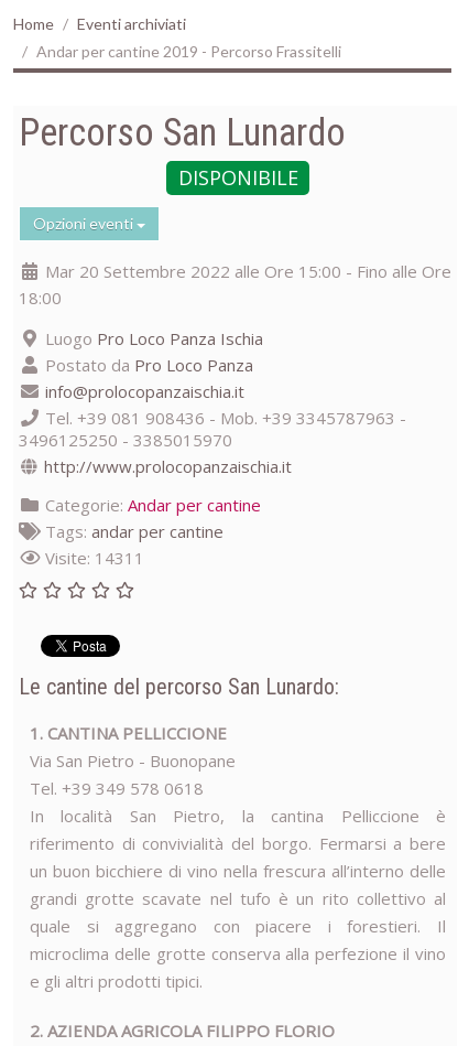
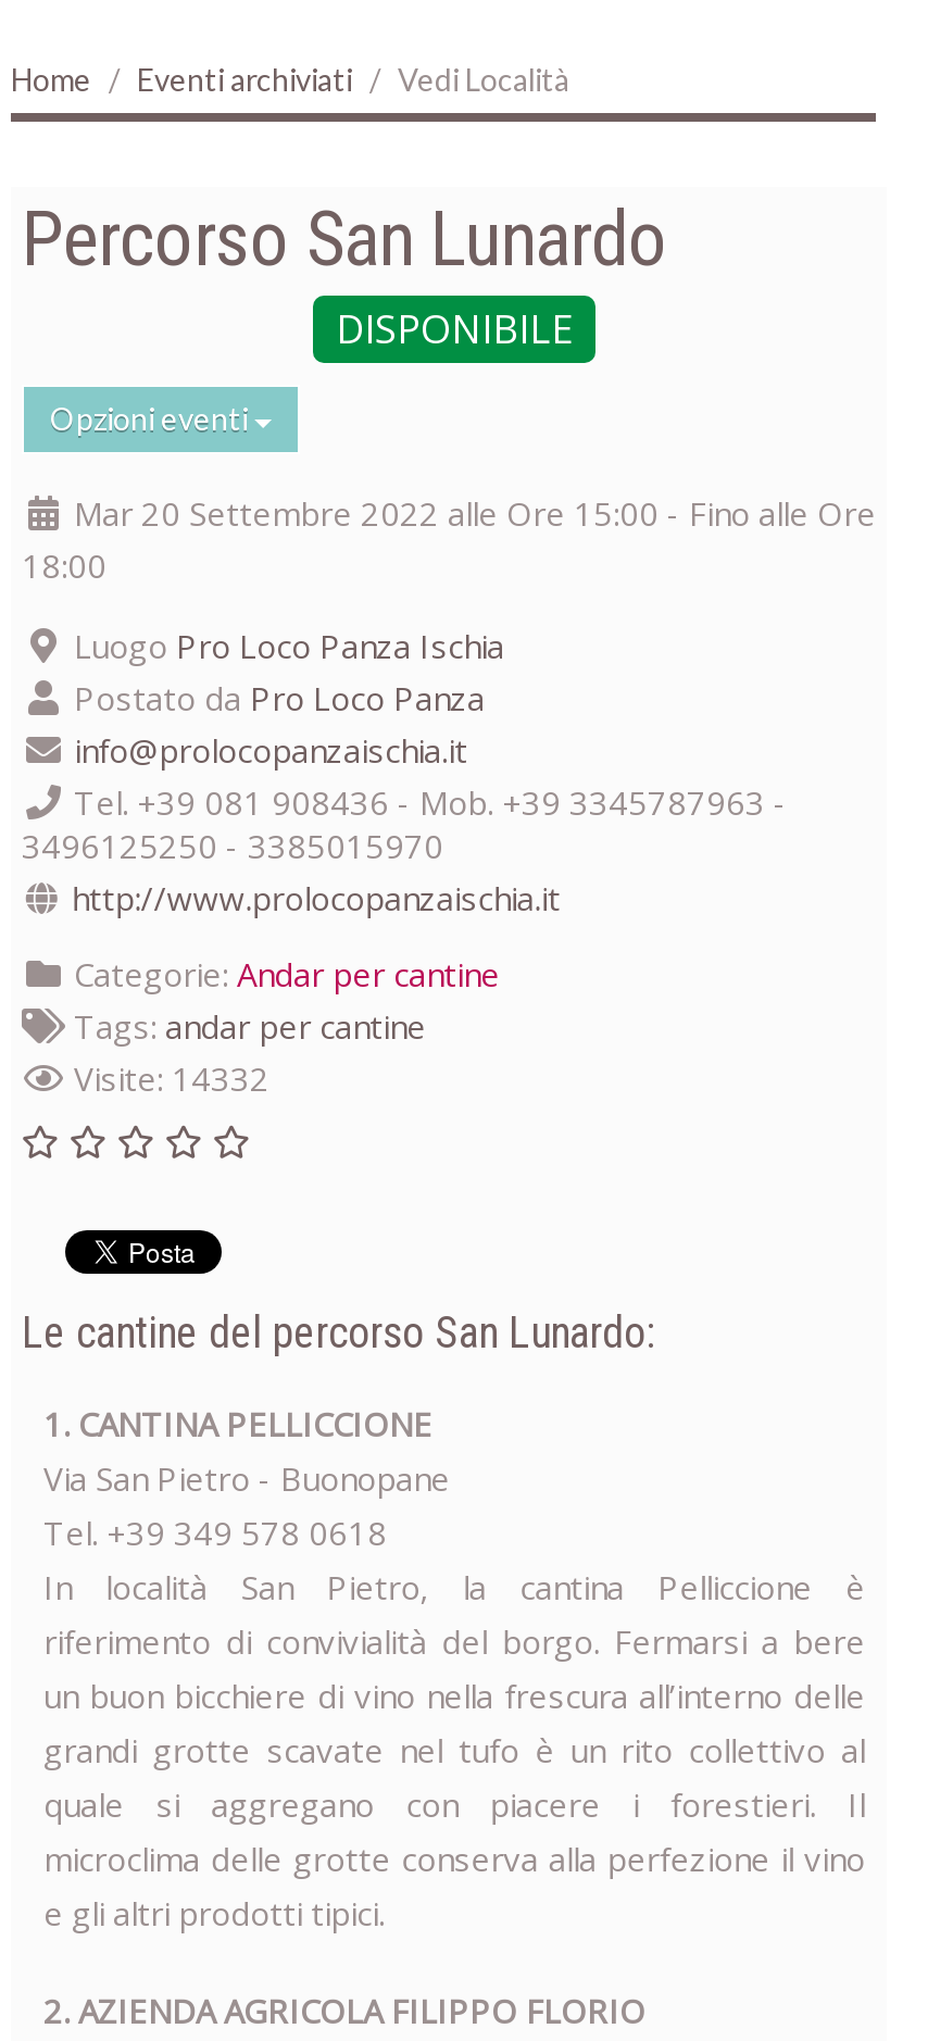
- Andar per cantine 2019 - Percorso Frassitelli
+ Vedi Località

- Visite: 14311
+ Visite: 14332
